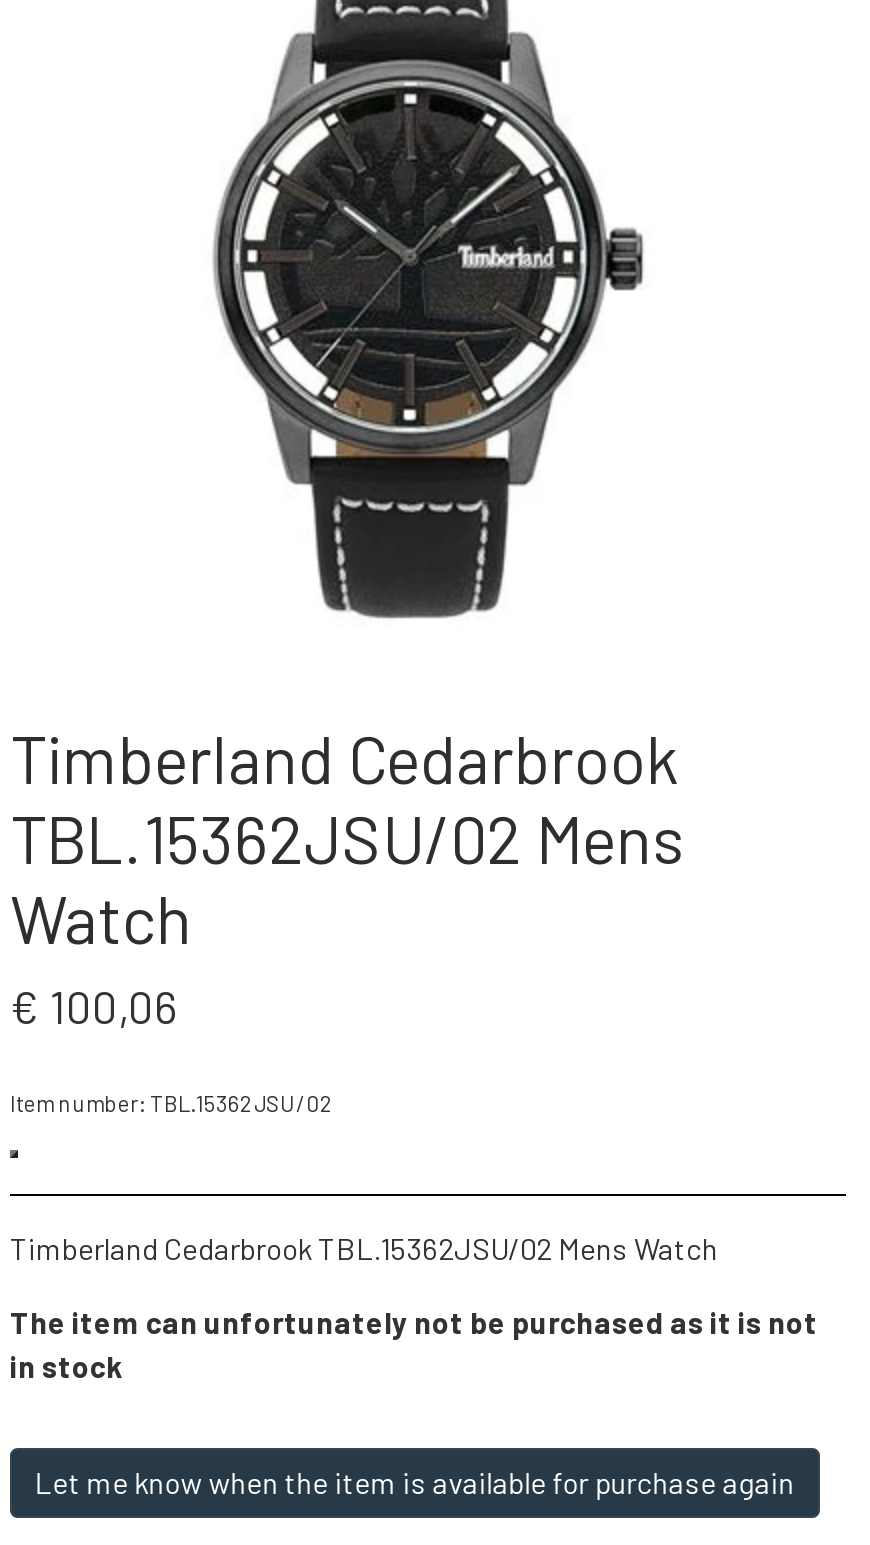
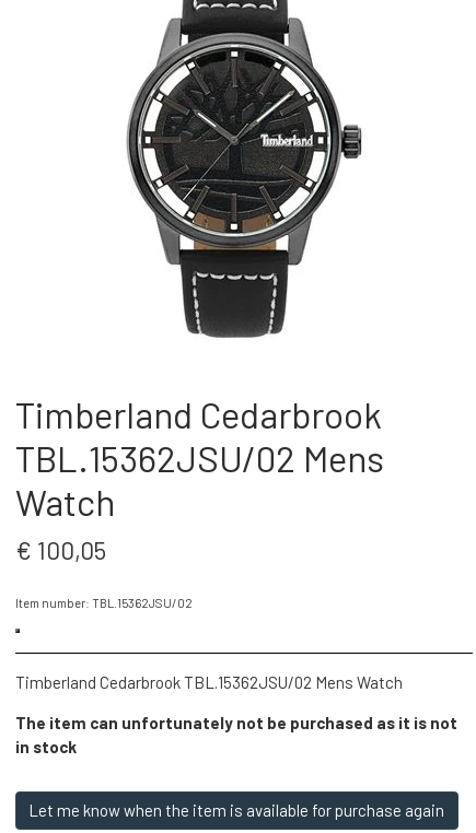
- € 100,06
+ € 100,05
